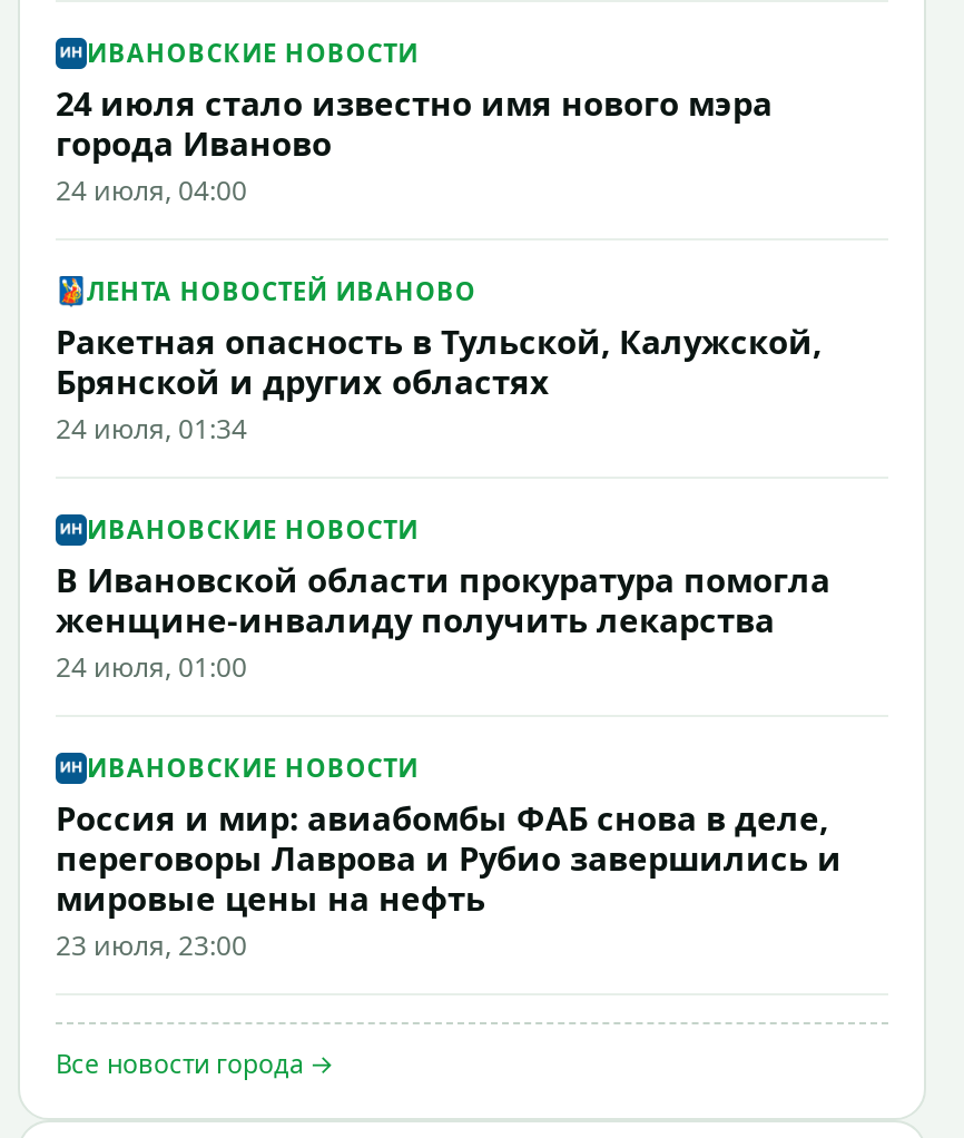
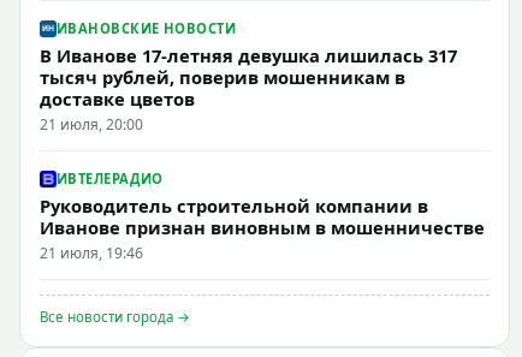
- 24 июля стало известно имя нового мэра
- города Иваново
- 24 июля, 04:00
- ЛЕНТА НОВОСТЕЙ ИВАНОВО
- Ракетная опасность в Тульской, Калужской,
- Брянской и других областях
- 24 июля, 01:34
- ИВАНОВСКИЕ НОВОСТИ
- В Ивановской области прокуратура помогла
- женщине-инвалиду получить лекарства
- 24 июля, 01:00
- ИВАНОВСКИЕ НОВОСТИ
- Россия и мир: авиабомбы ФАБ снова в деле,
- переговоры Лаврова и Рубио завершились и
- мировые цены на нефть
- 23 июля, 23:00
+ В Иванове 17-летняя девушка лишилась 317
+ тысяч рублей, поверив мошенникам в
+ доставке цветов
+ 21 июля, 20:00
+ ИВТЕЛЕРАДИО
+ Руководитель строительной компании в
+ Иванове признан виновным в мошенничестве
+ 21 июля, 19:46
